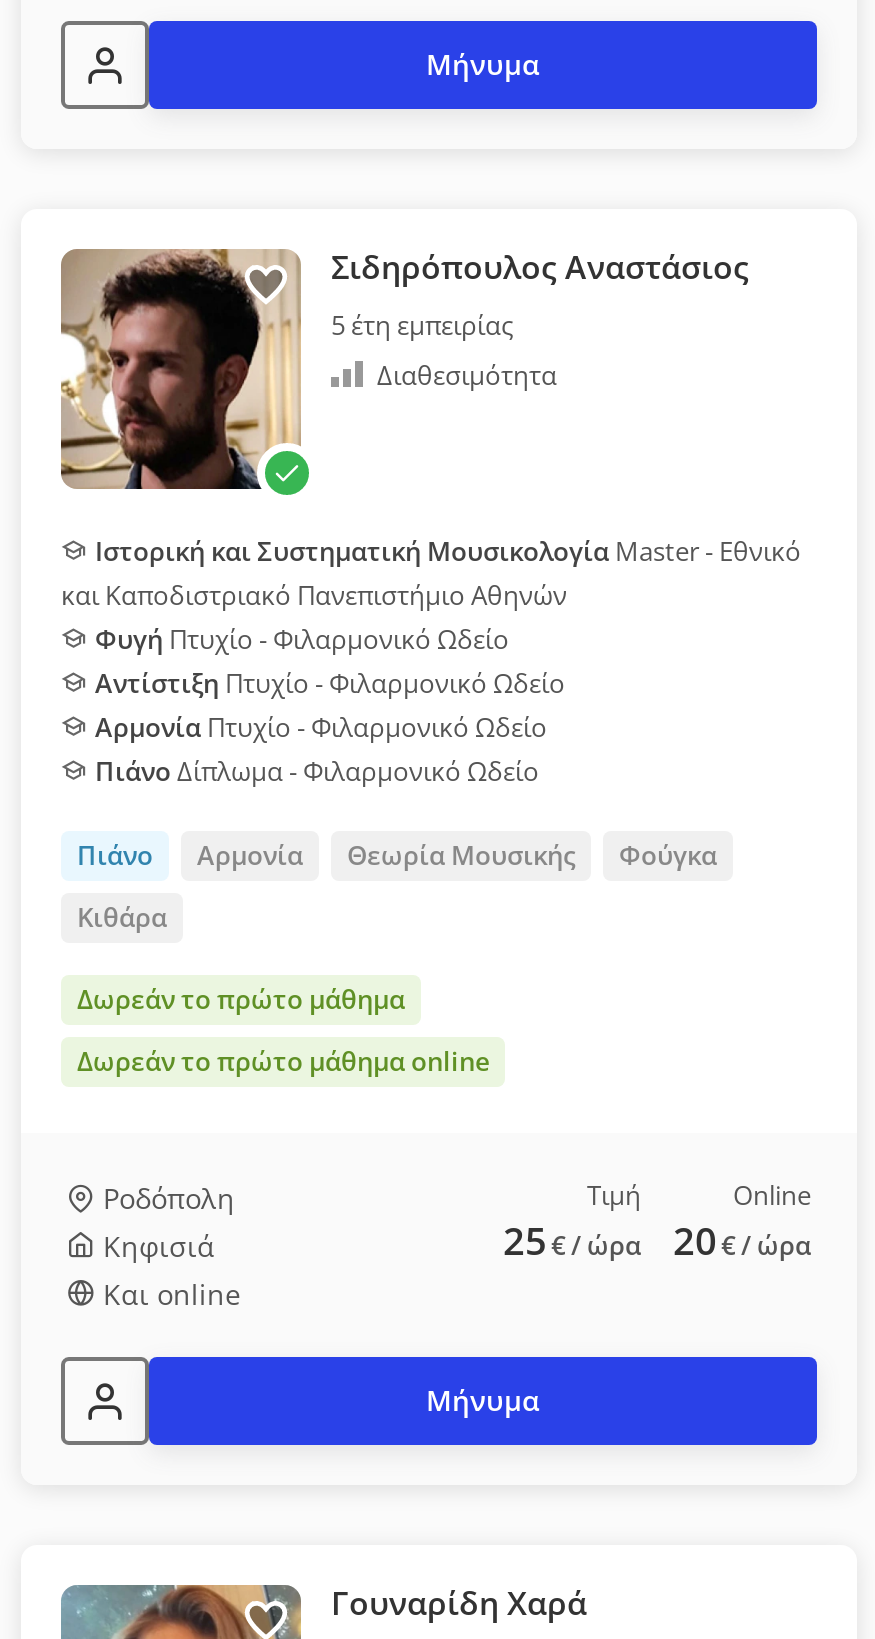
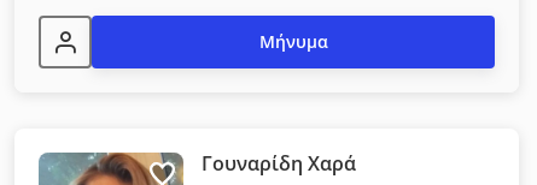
- [image]
- Σιδηρόπουλος Αναστάσιος
- 5 έτη εμπειρίας
- Διαθεσιμότητα

- Ιστορική και Συστηματική Μουσικολογία Master - Εθνικό
- και Καποδιστριακό Πανεπιστήμιο Αθηνών
- Φυγή Πτυχίο - Φιλαρμονικό Ωδείο
- Αντίστιξη Πτυχίο - Φιλαρμονικό Ωδείο
- Αρμονία Πτυχίο - Φιλαρμονικό Ωδείο
- Πιάνο Δίπλωμα - Φιλαρμονικό Ωδείο
- Πιάνο
- Αρμονία
- Θεωρία Μουσικής
- Φούγκα
- Κιθάρα
- Δωρεάν το πρώτο μάθημα
- Δωρεάν το πρώτο μάθημα online

- Ροδόπολη
- Κηφισιά
- Και online

- Online
- 20 € / ώρα
- Μήνυμα

- Τιμή
- 25 € / ώρα
